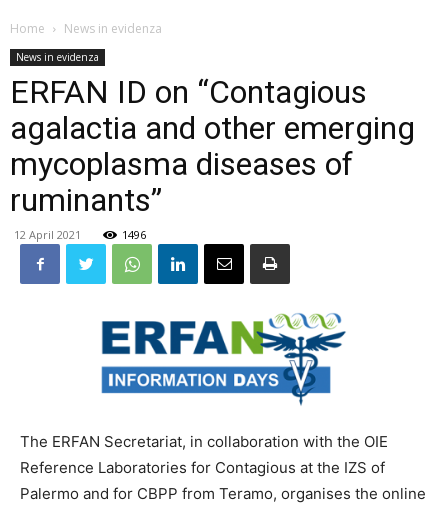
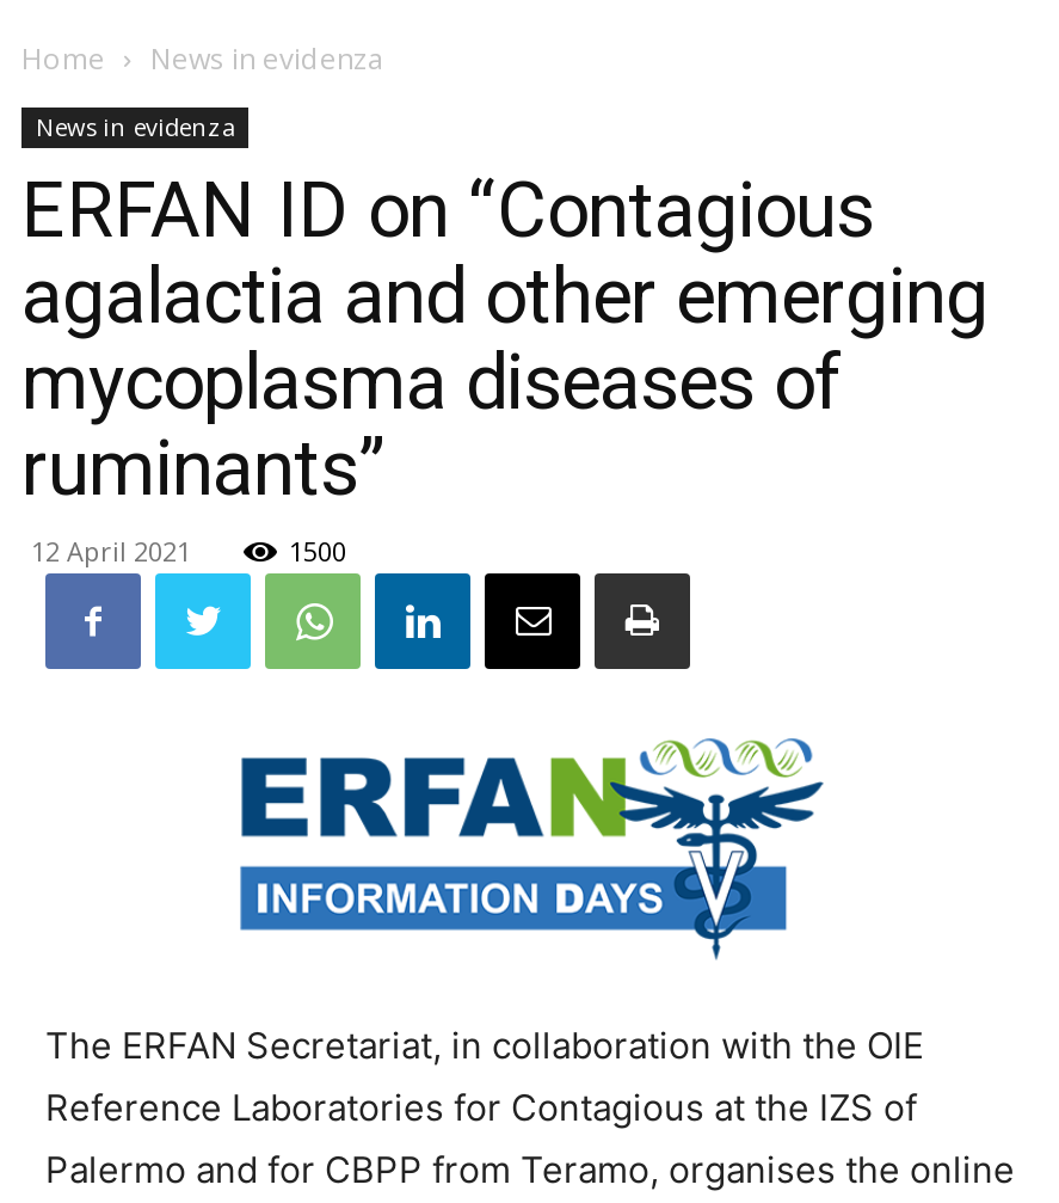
- 1496
+ 1500
